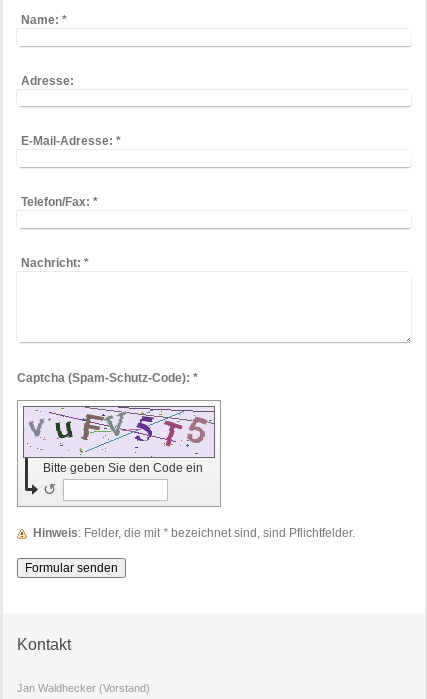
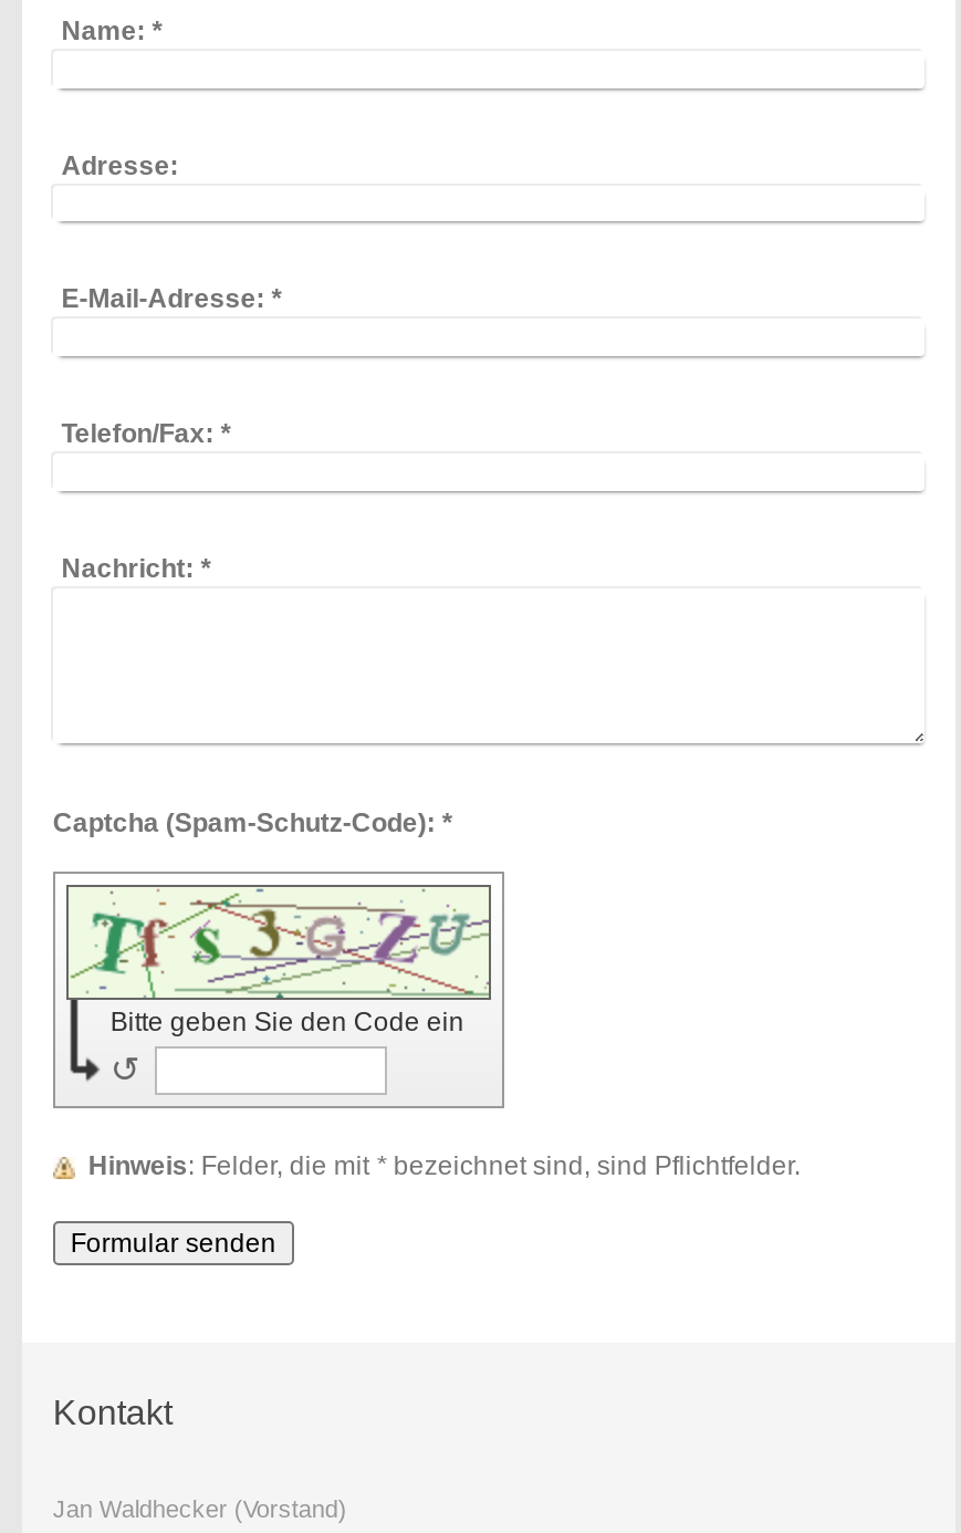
- [image]
+ [image]
